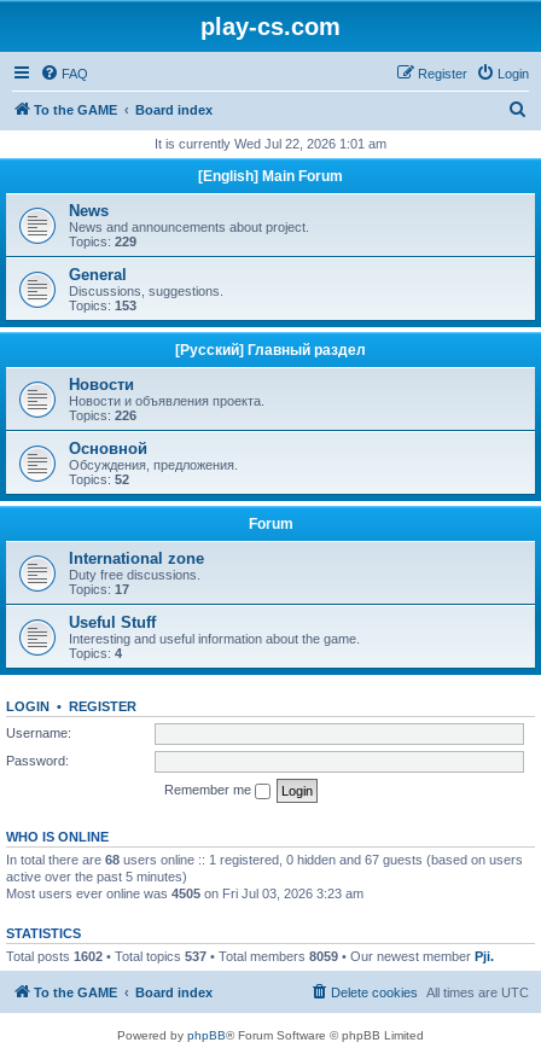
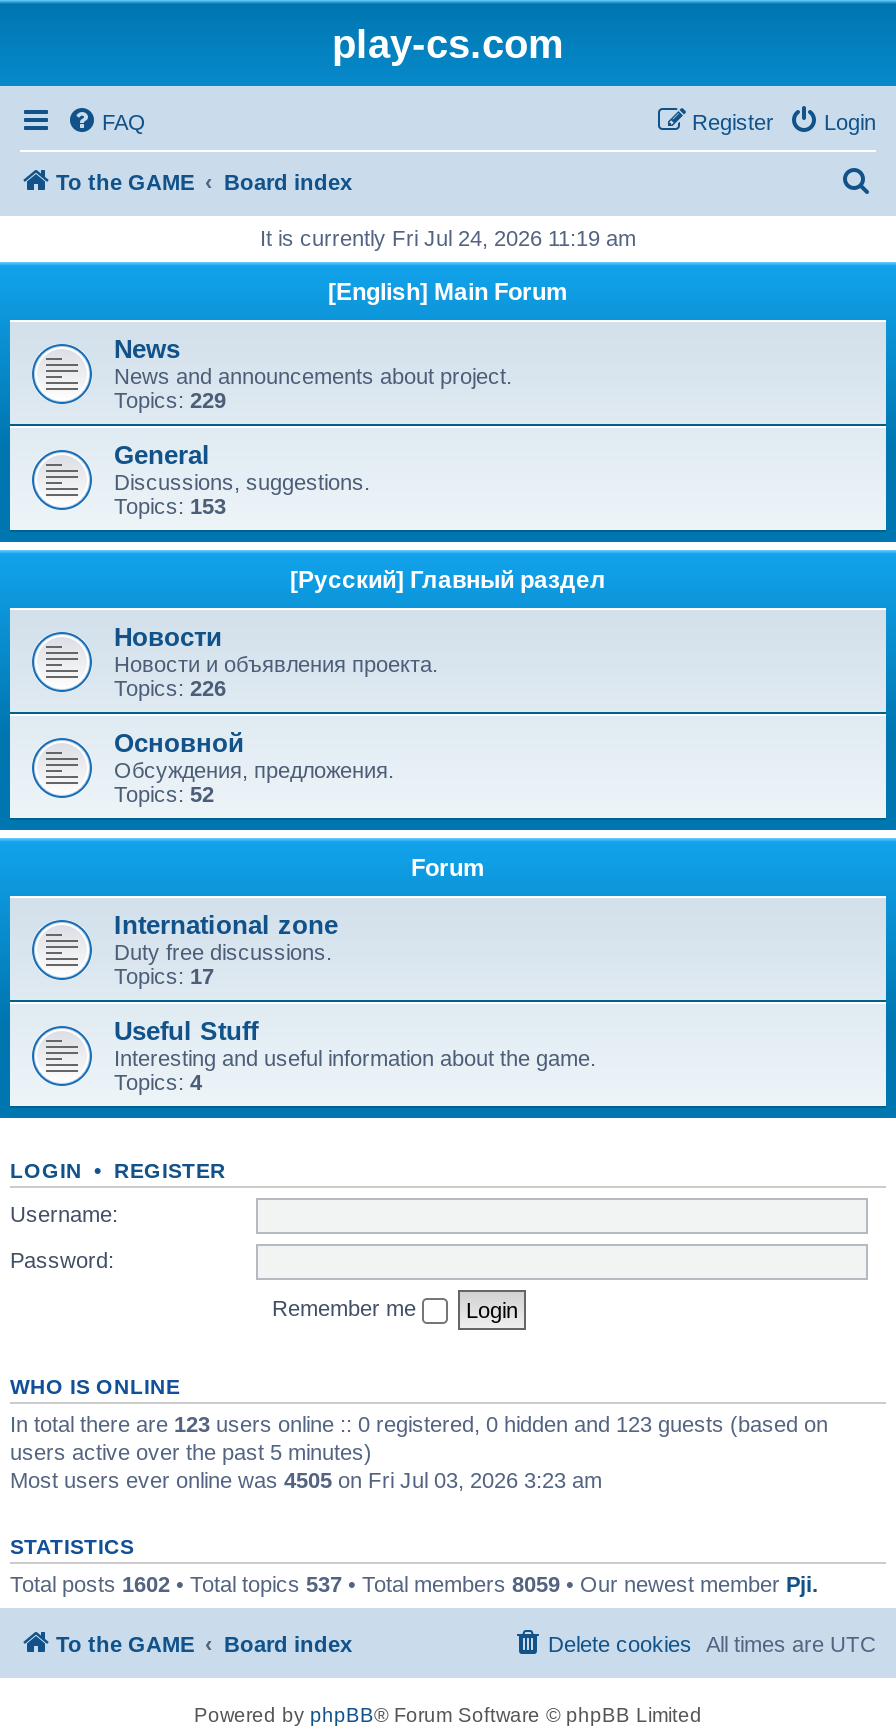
- It is currently Wed Jul 22, 2026 1:01 am
+ It is currently Fri Jul 24, 2026 11:19 am

- In total there are 68 users online :: 1 registered, 0 hidden and 67 guests (based on users
- active over the past 5 minutes)
+ In total there are 123 users online :: 0 registered, 0 hidden and 123 guests (based on
+ users active over the past 5 minutes)
